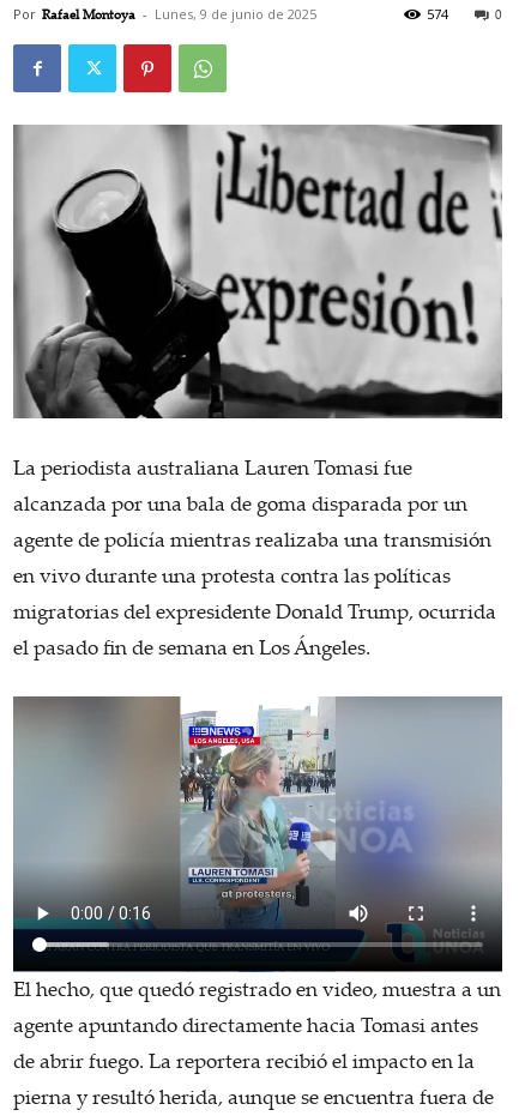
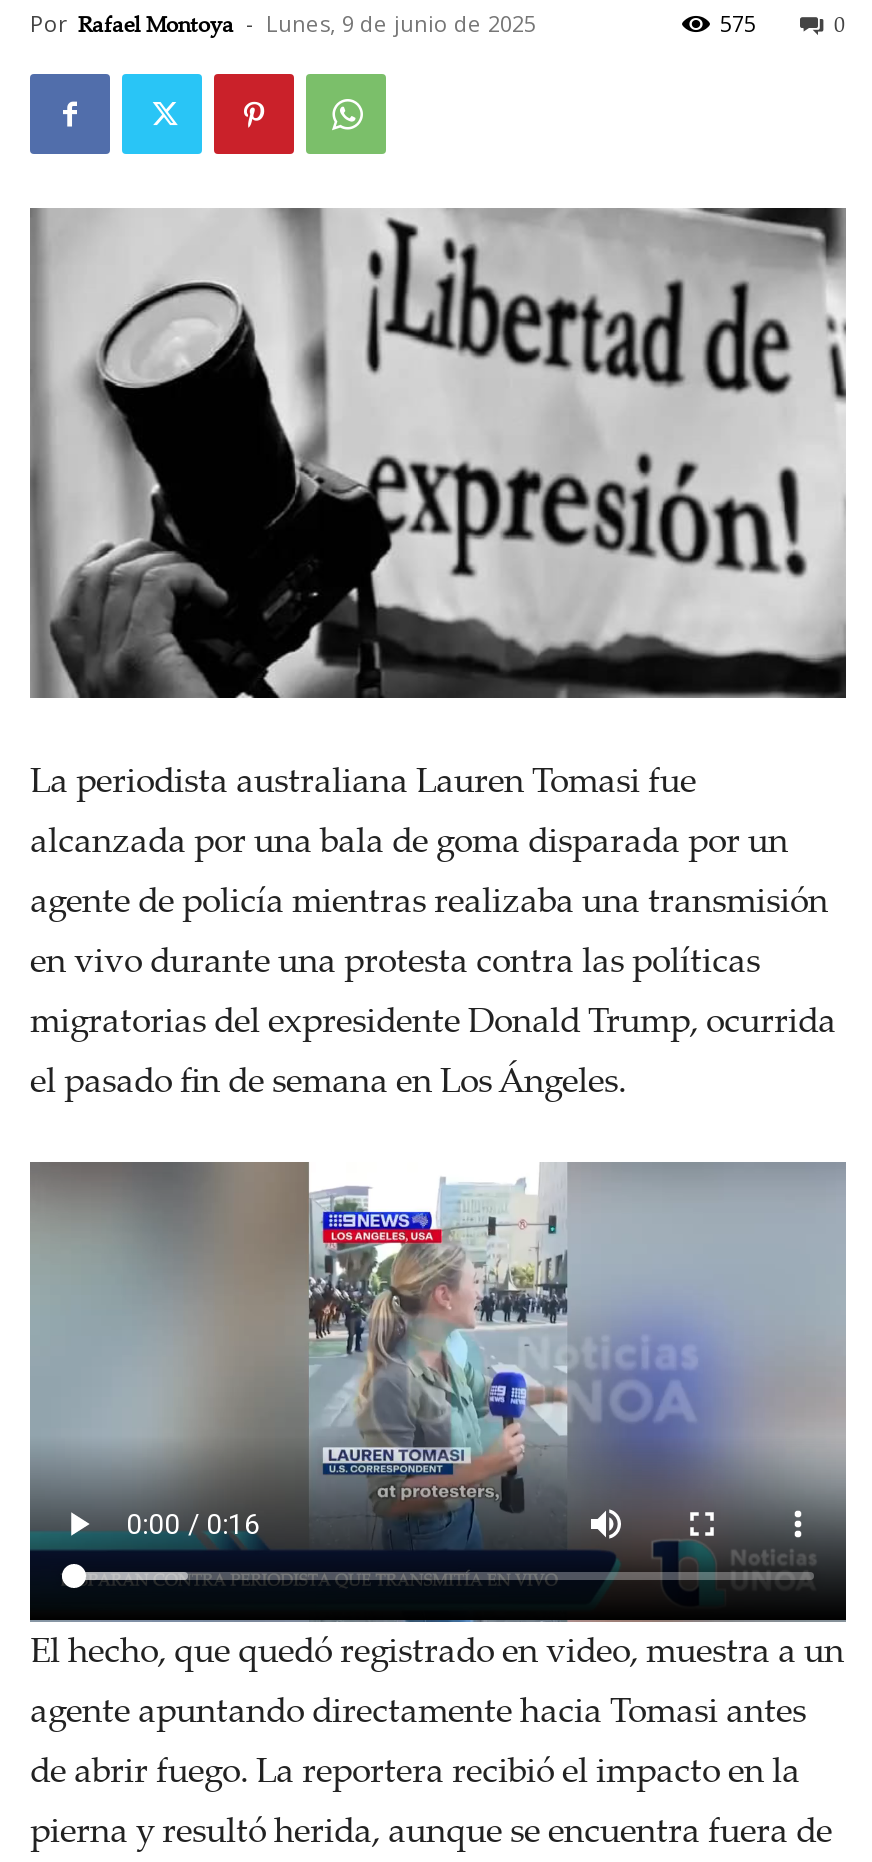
- 574
+ 575
